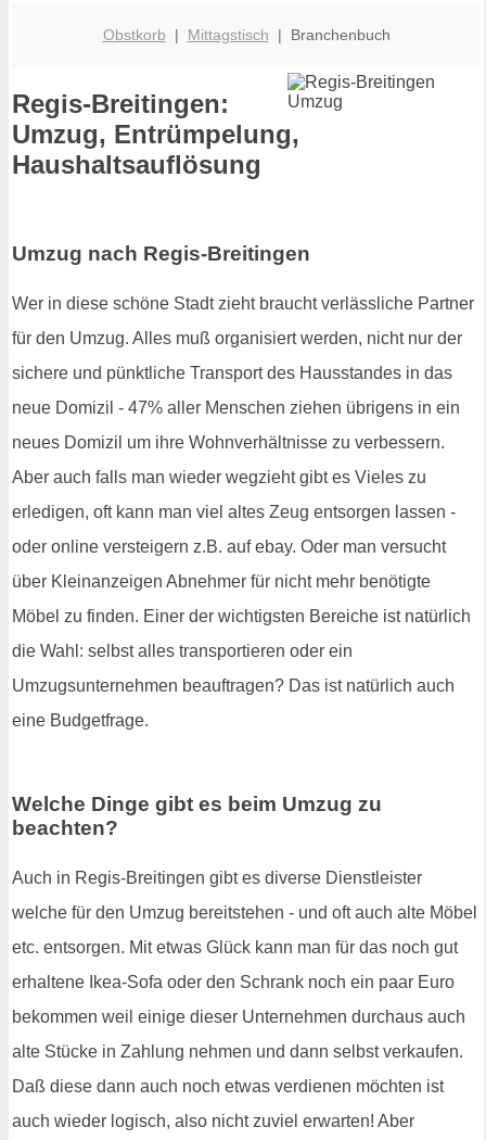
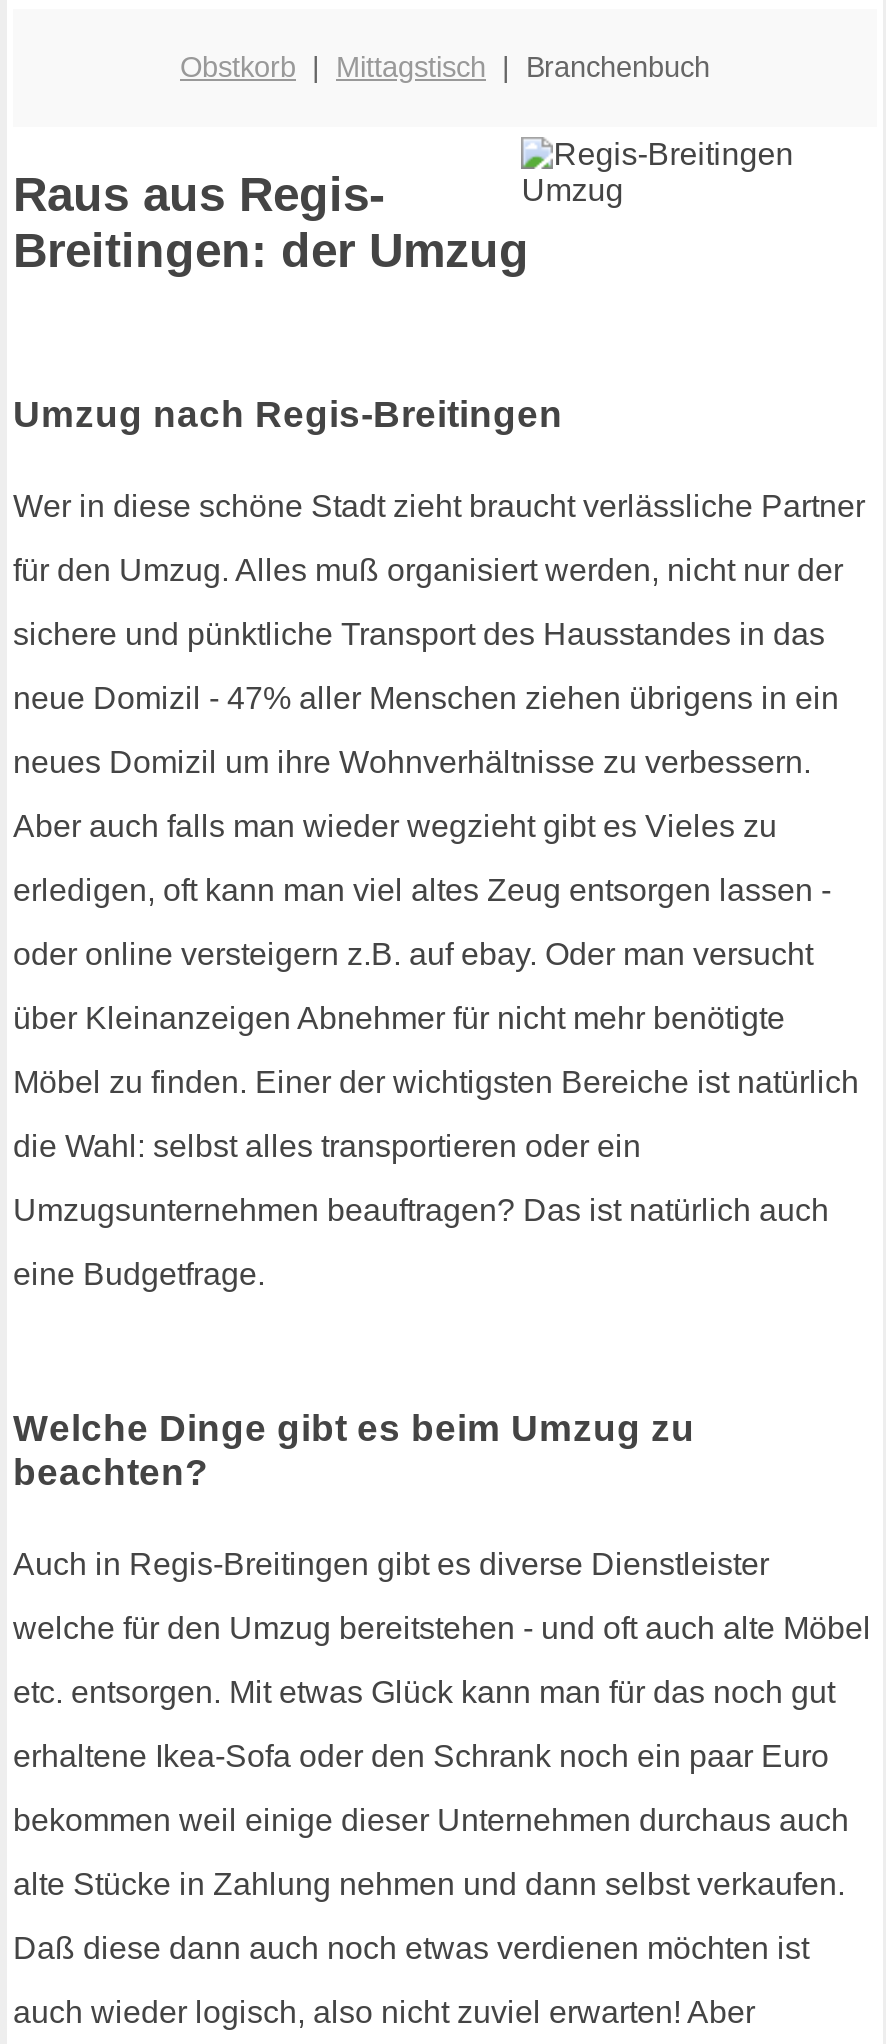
- Regis-Breitingen:
- Umzug, Entrümpelung,
- Haushaltsauflösung
+ Raus aus Regis-
+ Breitingen: der Umzug
